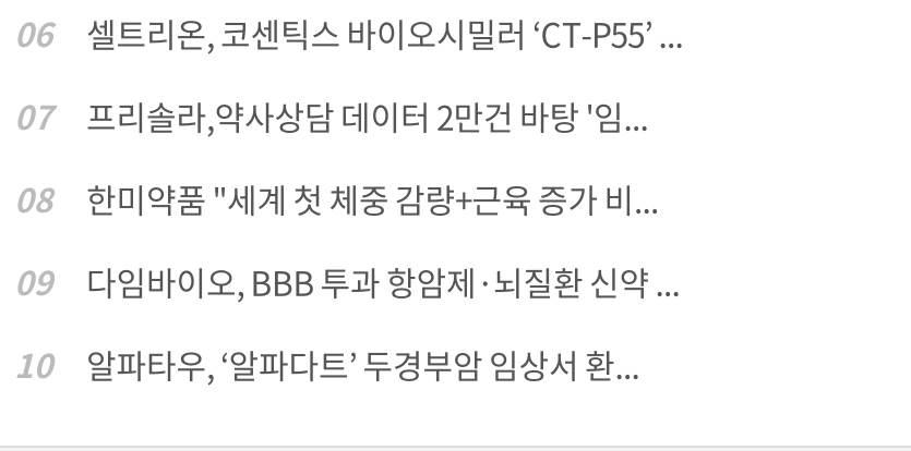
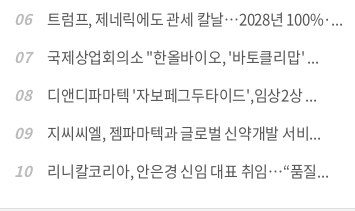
- 셀트리온, 코센틱스 바이오시밀러 ‘CT-P55’ ...
+ 트럼프, 제네릭에도 관세 칼날…2028년 100%·...

- 프리솔라,약사상담 데이터 2만건 바탕 '임...
+ 국제상업회의소 "한올바이오, '바토클리맙' ...

- 한미약품 "세계 첫 체중 감량+근육 증가 비...
+ 디앤디파마텍 '자보페그두타이드',임상2상 ...

- 다임바이오, BBB 투과 항암제·뇌질환 신약 ...
+ 지씨씨엘, 젬파마텍과 글로벌 신약개발 서비...

- 알파타우, ‘알파다트’ 두경부암 임상서 환...
+ 리니칼코리아, 안은경 신임 대표 취임…“품질...
